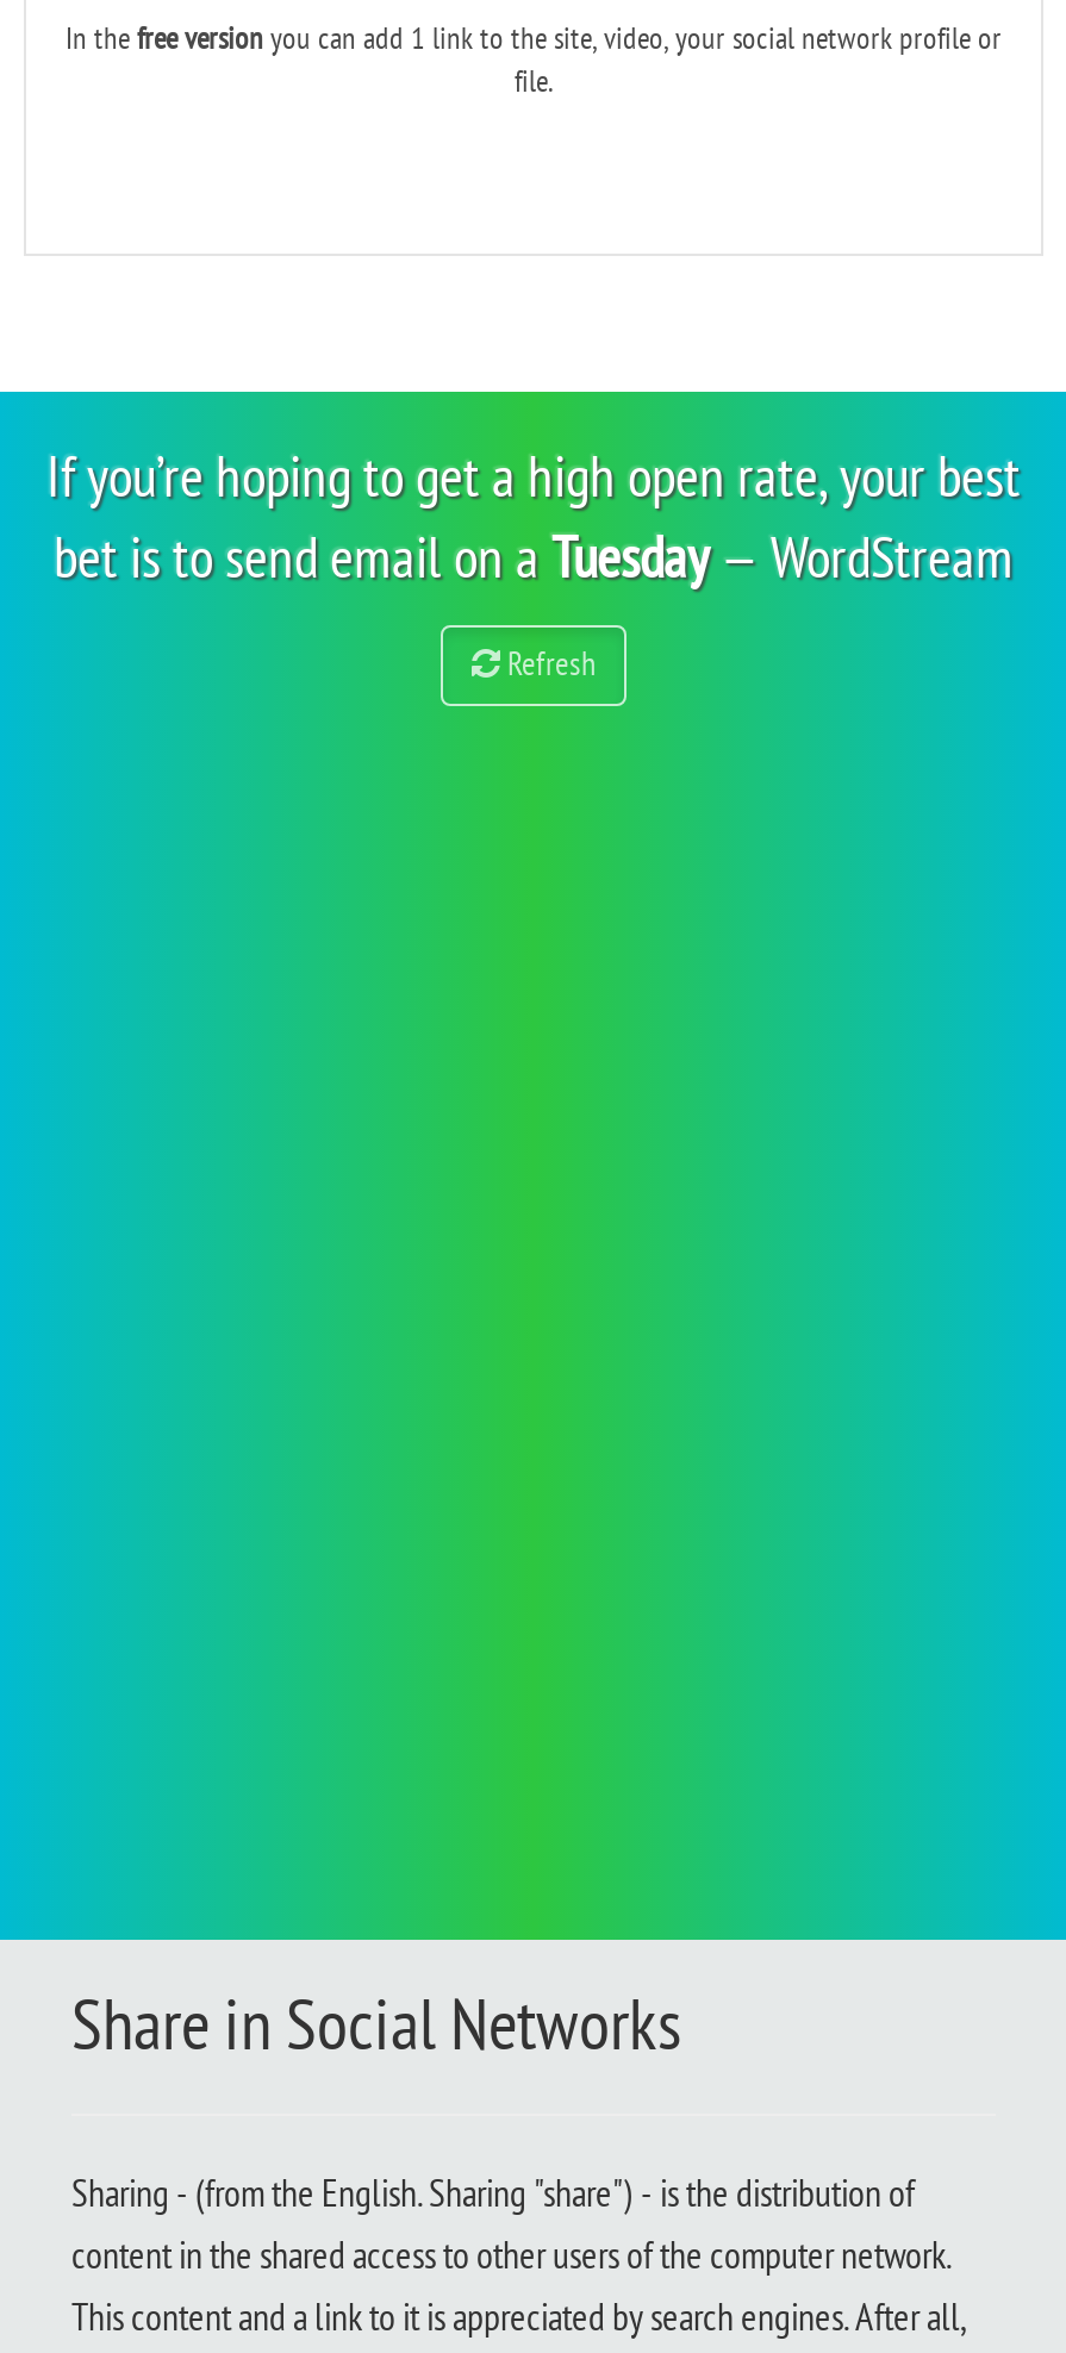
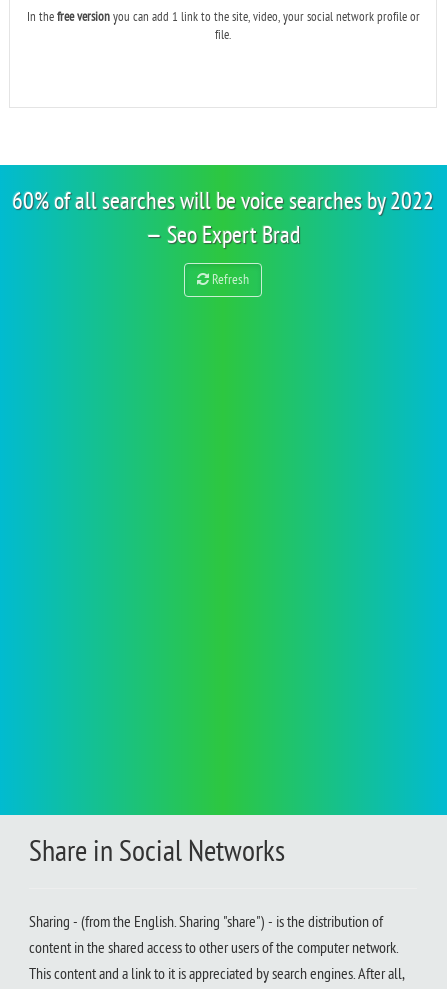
- If you’re hoping to get a high open rate, your best
- bet is to send email on a Tuesday — WordStream
+ 60% of all searches will be voice searches by 2022
+ — Seo Expert Brad
